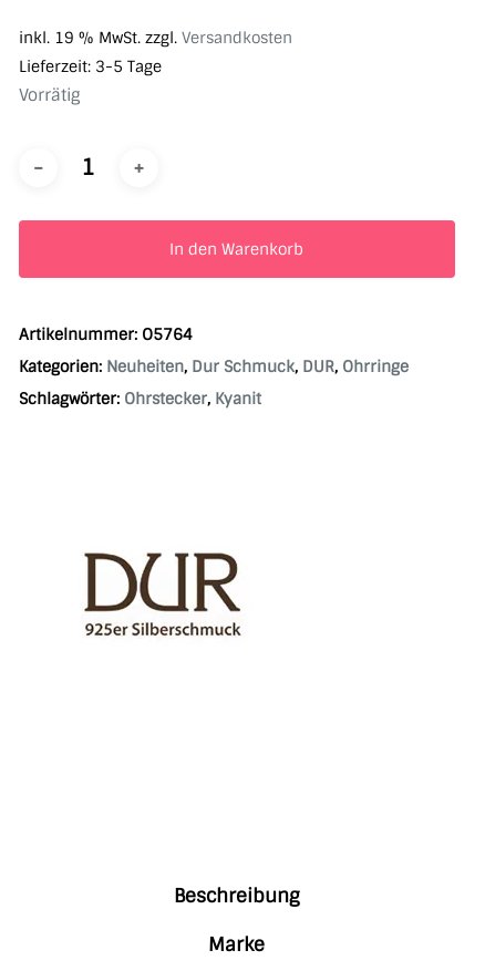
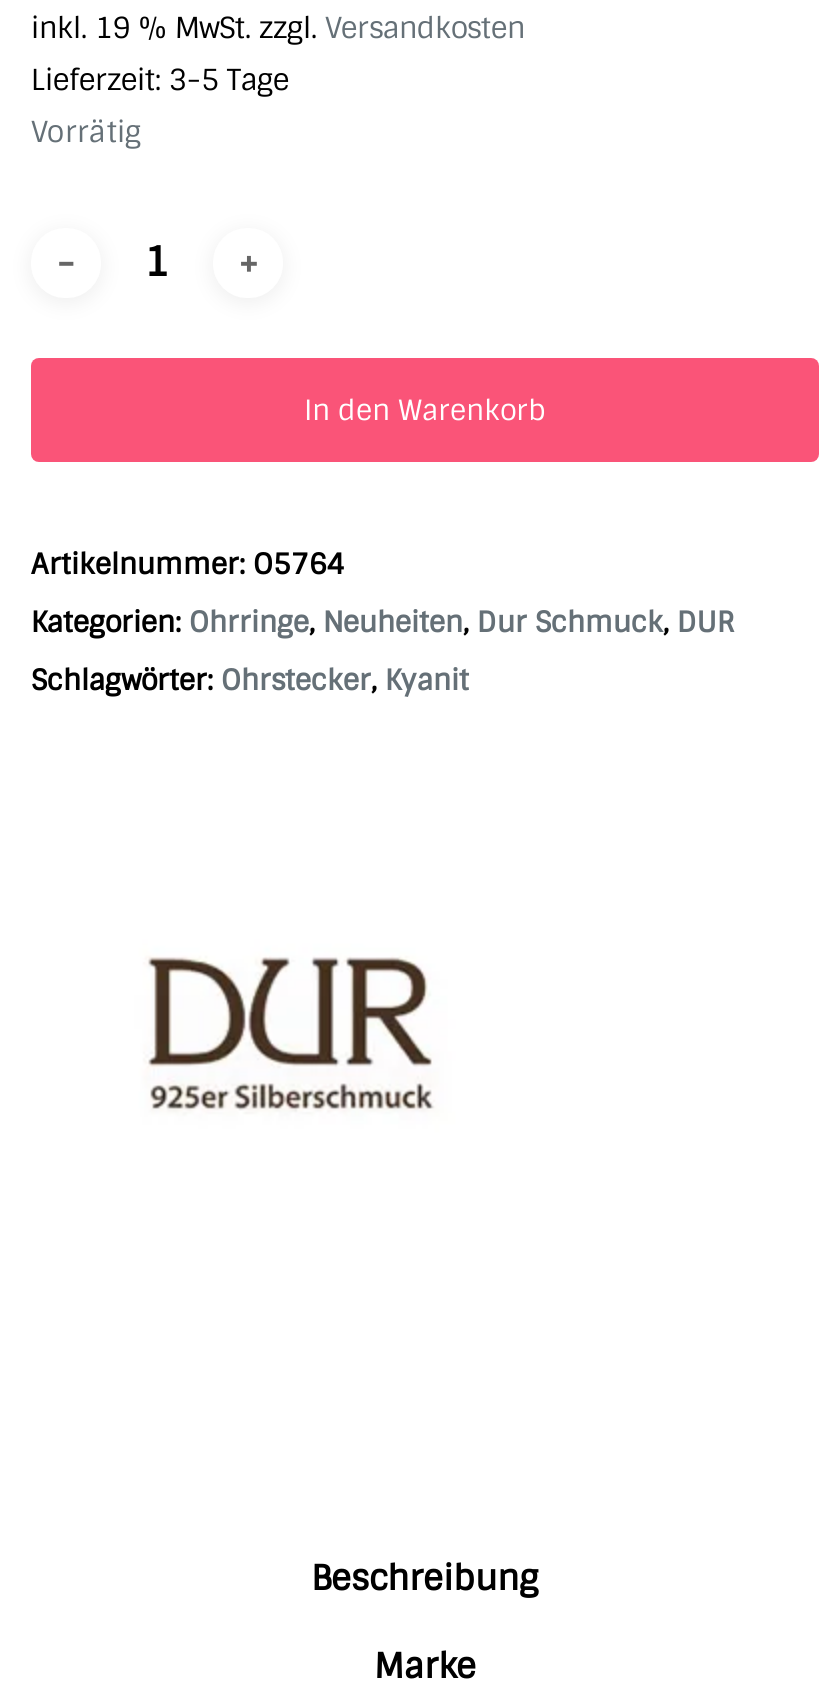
- Kategorien: Neuheiten, Dur Schmuck, DUR, Ohrringe
+ Kategorien: Ohrringe, Neuheiten, Dur Schmuck, DUR
